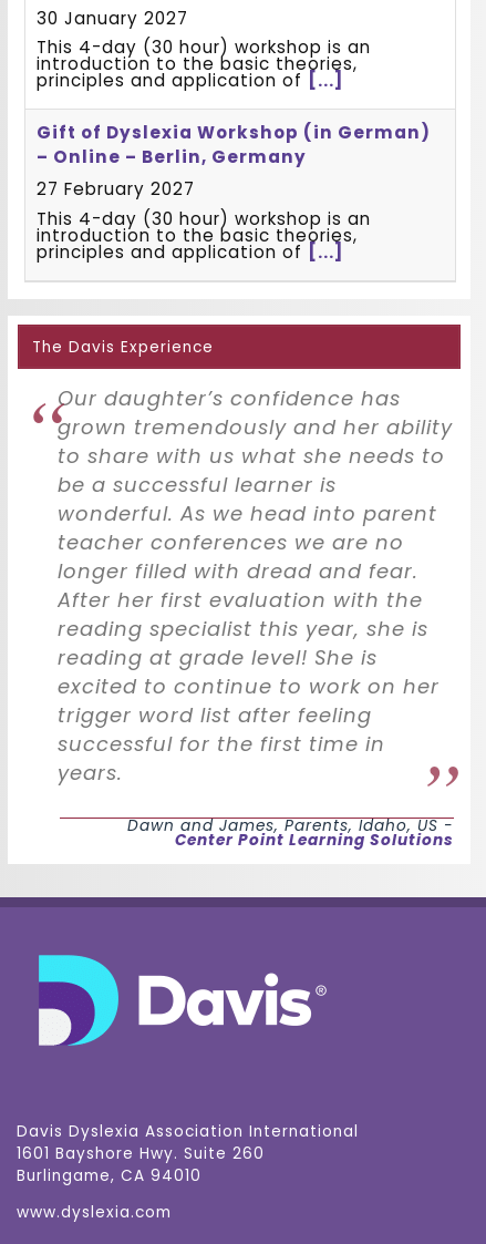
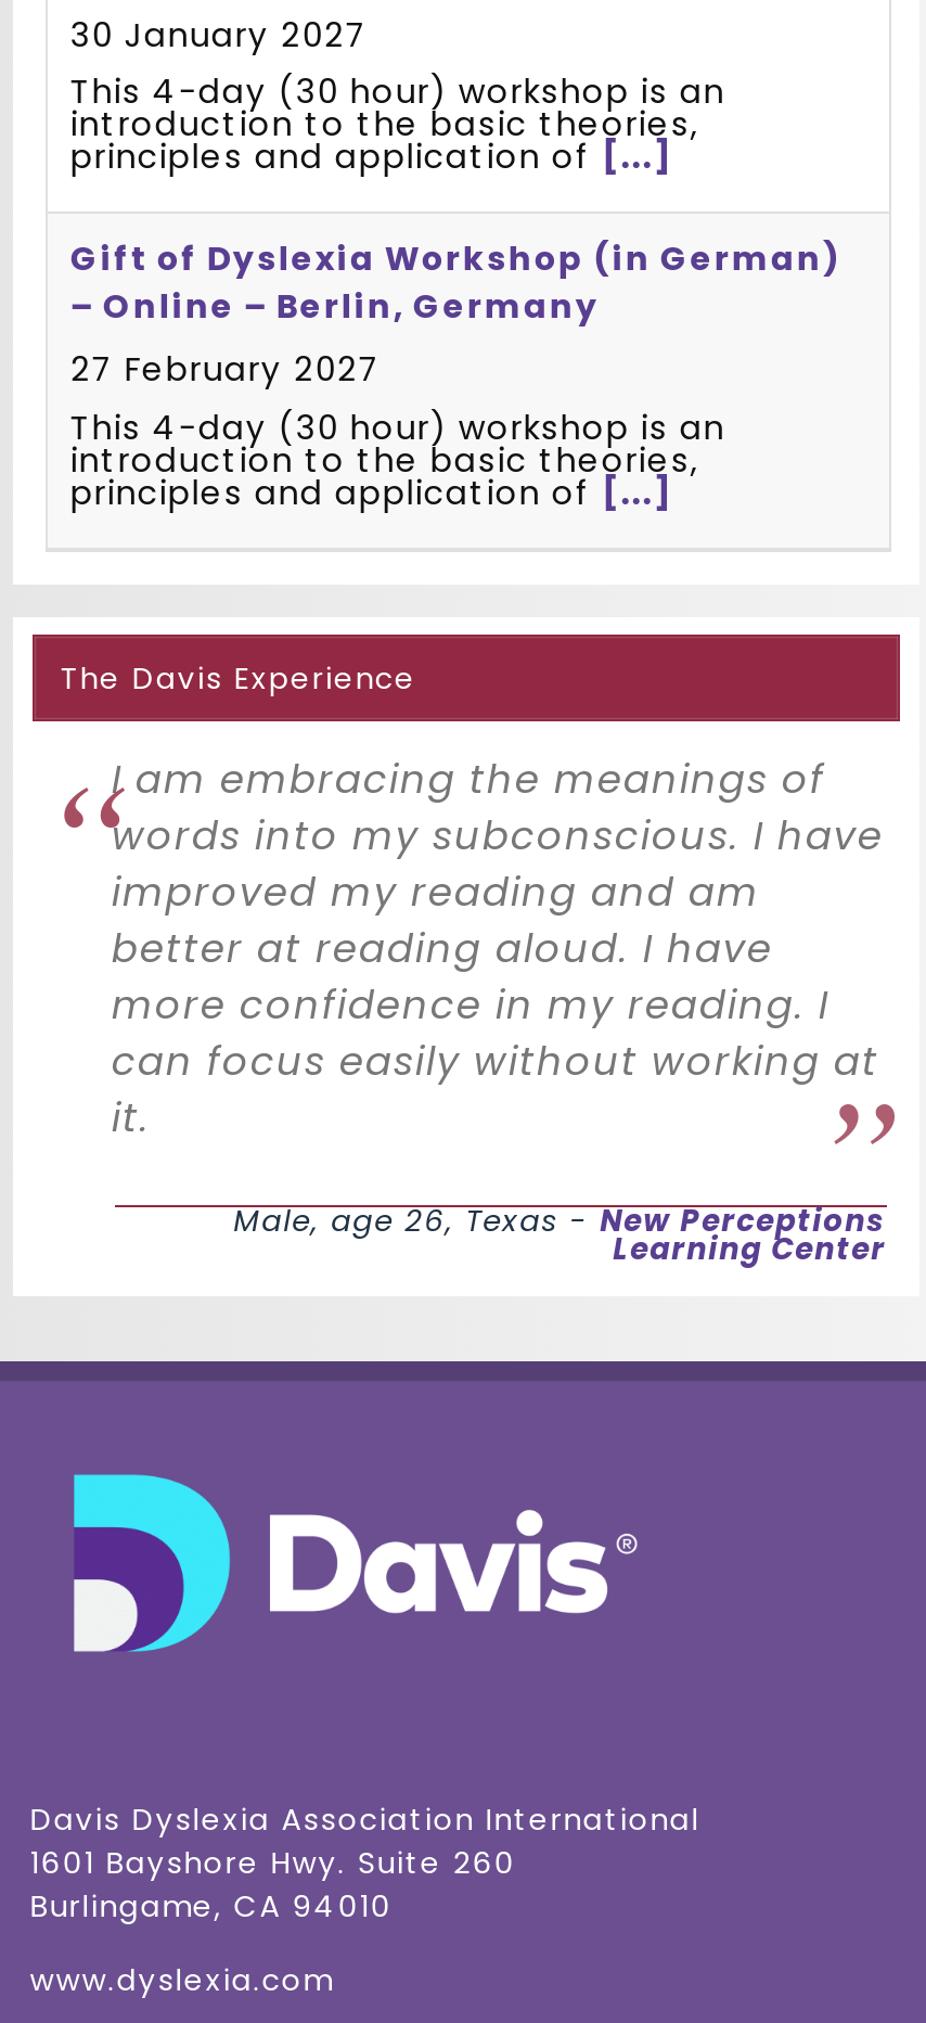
- Our daughter’s confidence has
- grown tremendously and her ability
- to share with us what she needs to
- be a successful learner is
- wonderful. As we head into parent
- teacher conferences we are no
- longer filled with dread and fear.
- After her first evaluation with the
- reading specialist this year, she is
- reading at grade level! She is
- excited to continue to work on her
- trigger word list after feeling
- successful for the first time in
- years.
+ I am embracing the meanings of
+ words into my subconscious. I have
+ improved my reading and am
+ better at reading aloud. I have
+ more confidence in my reading. I
+ can focus easily without working at
+ it.

- Dawn and James, Parents, Idaho, US -
- Center Point Learning Solutions
+ Male, age 26, Texas -New Perceptions
+ Learning Center
